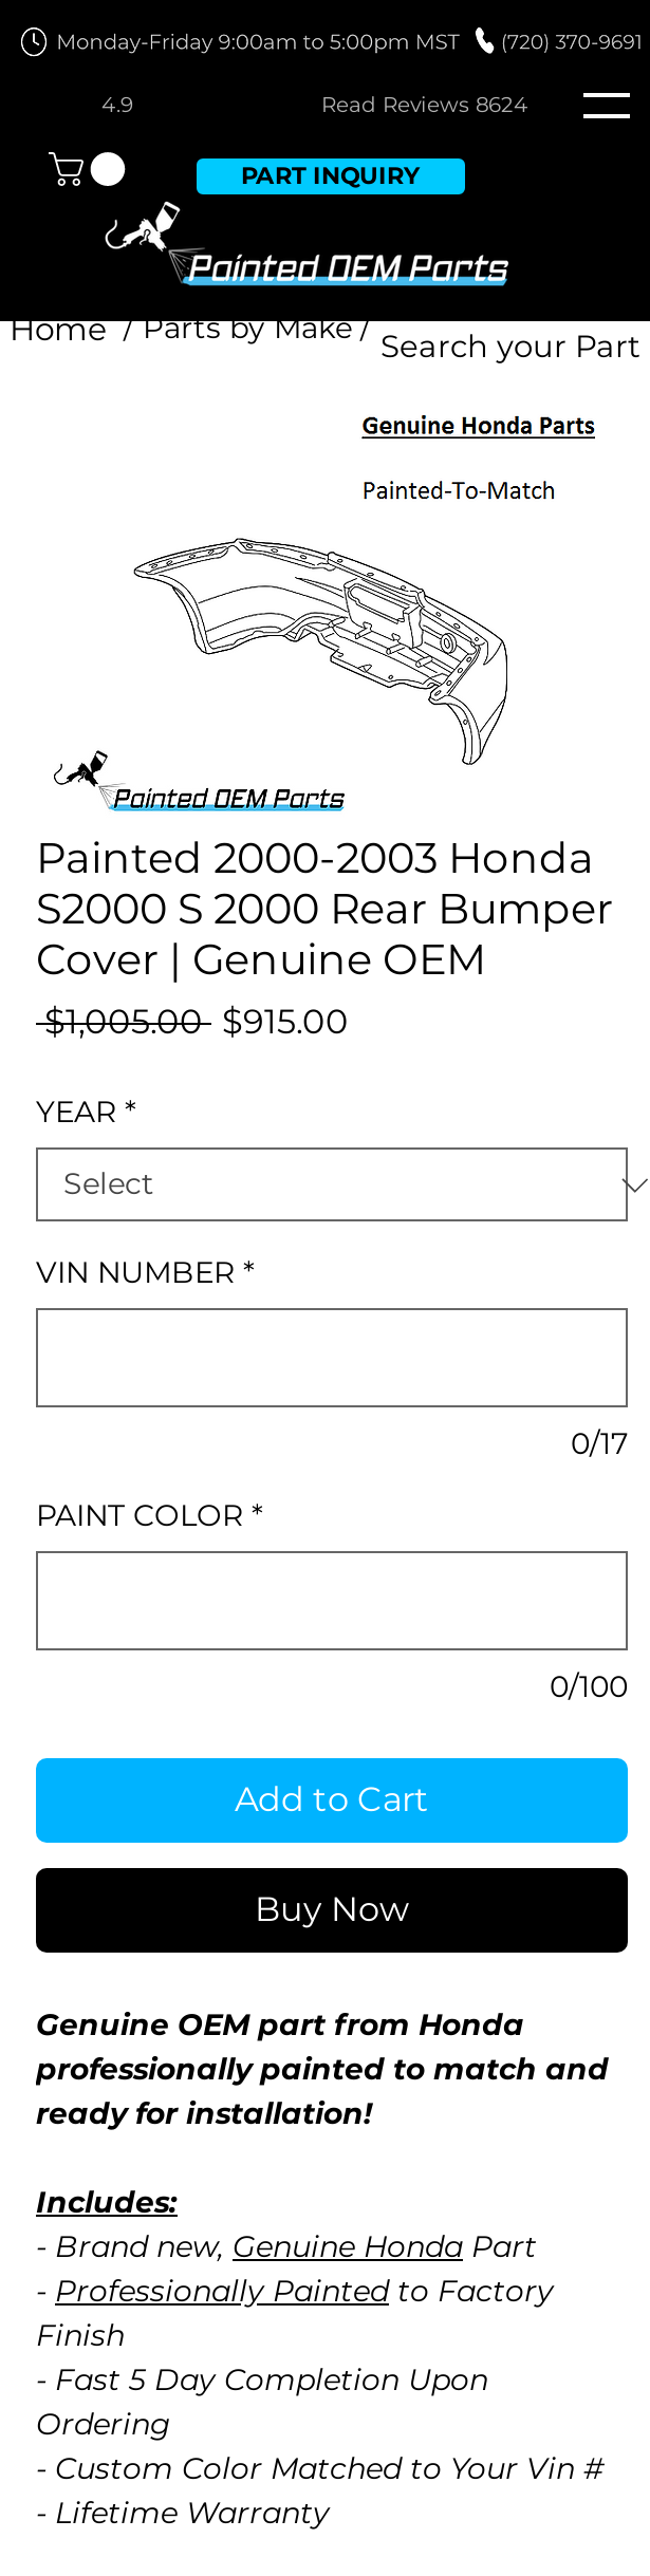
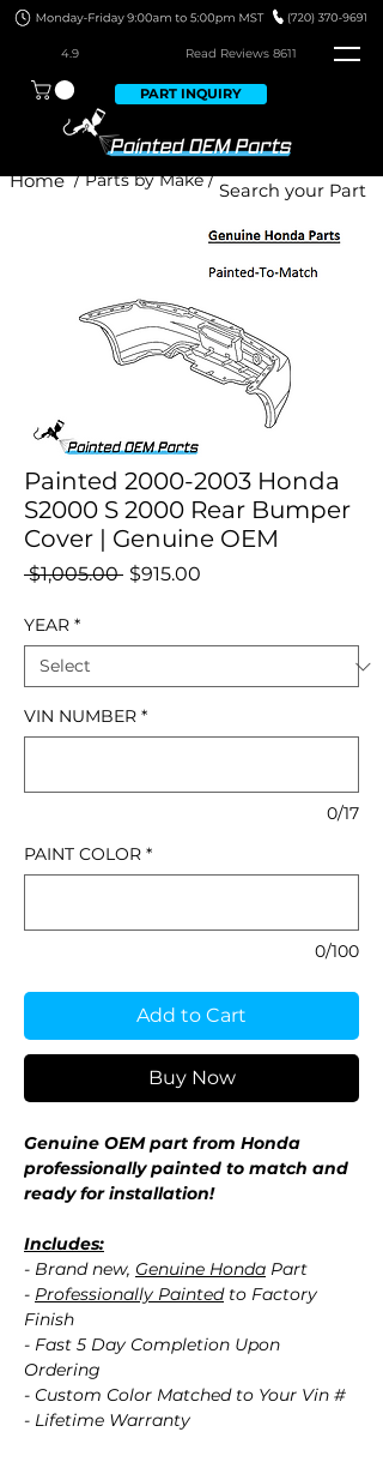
- Read Reviews 8624
+ Read Reviews 8611
